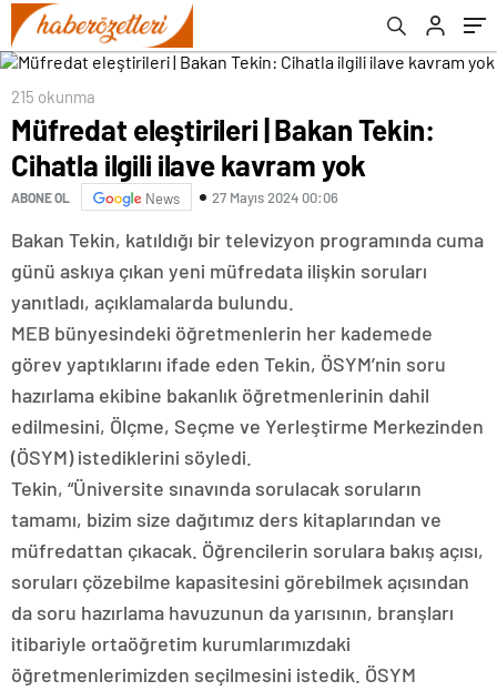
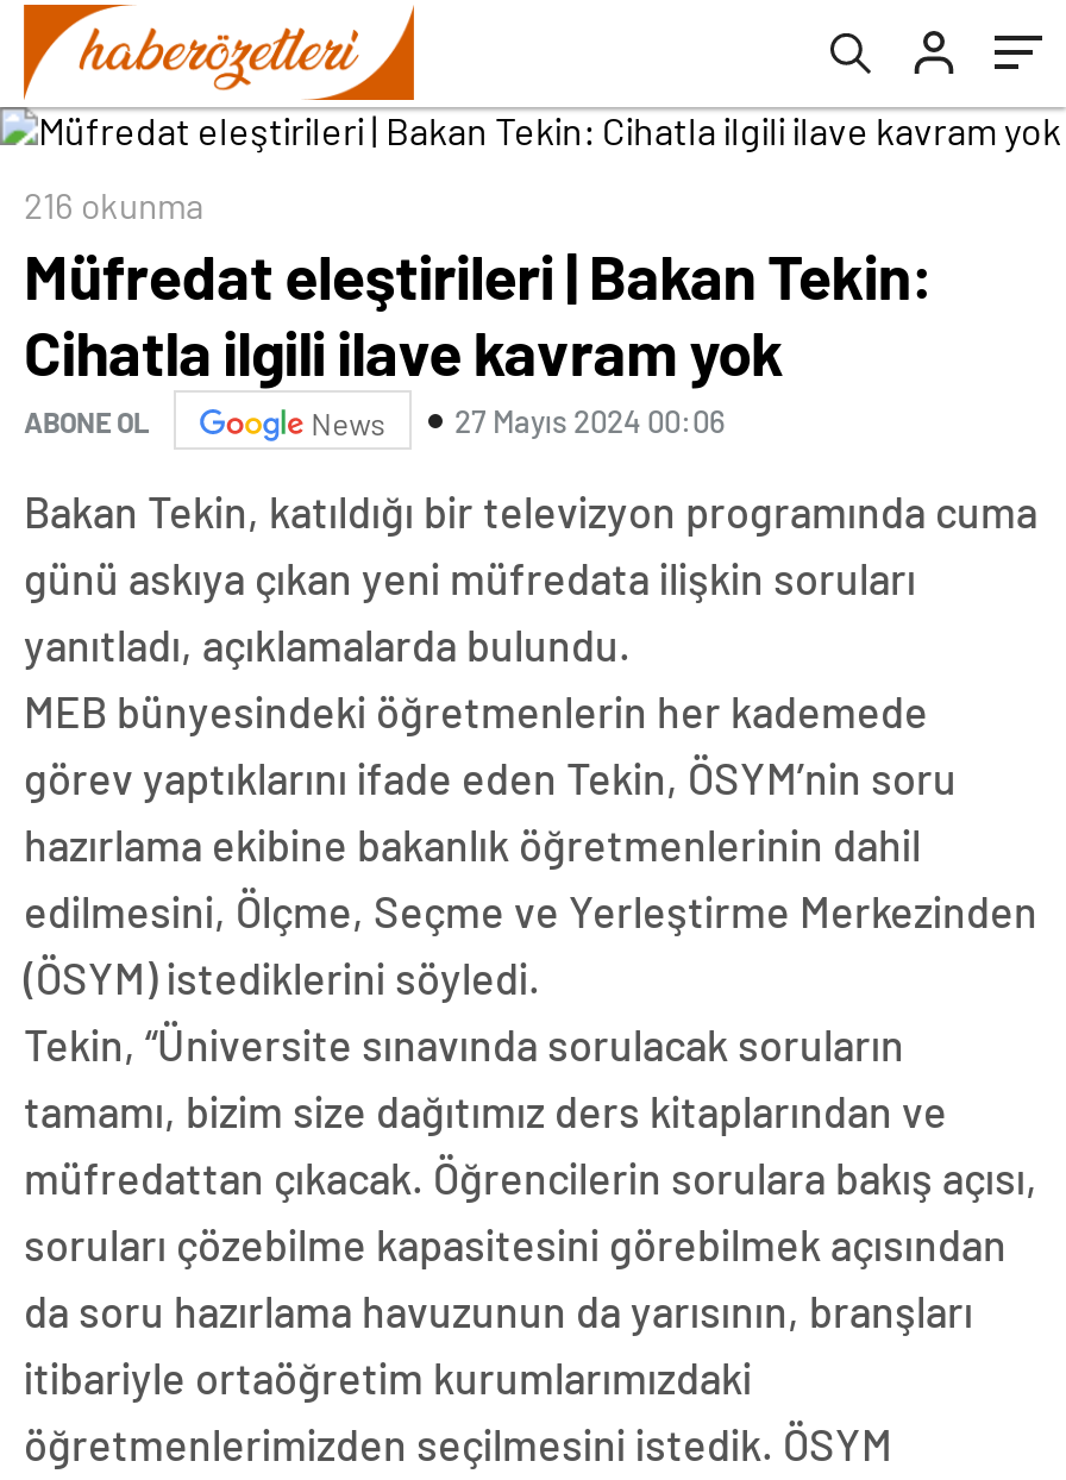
- 215 okunma
+ 216 okunma
